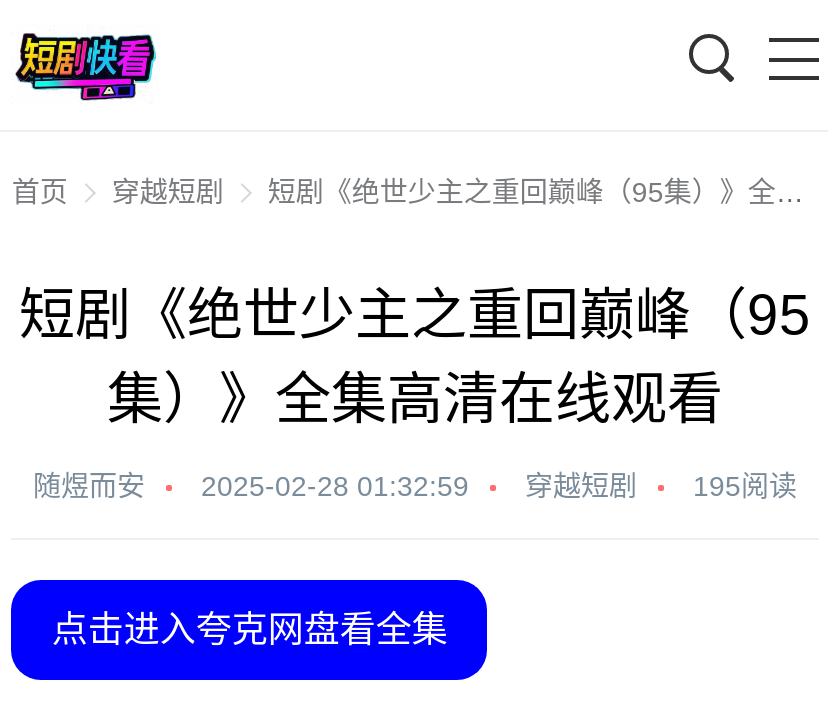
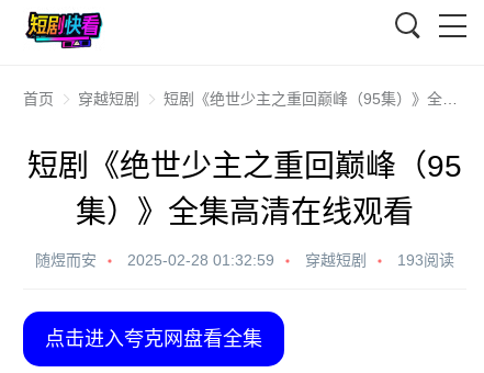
- 随煜而安 2025-02-28 01:32:59 穿越短剧 195阅读
+ 随煜而安 2025-02-28 01:32:59 穿越短剧 193阅读
